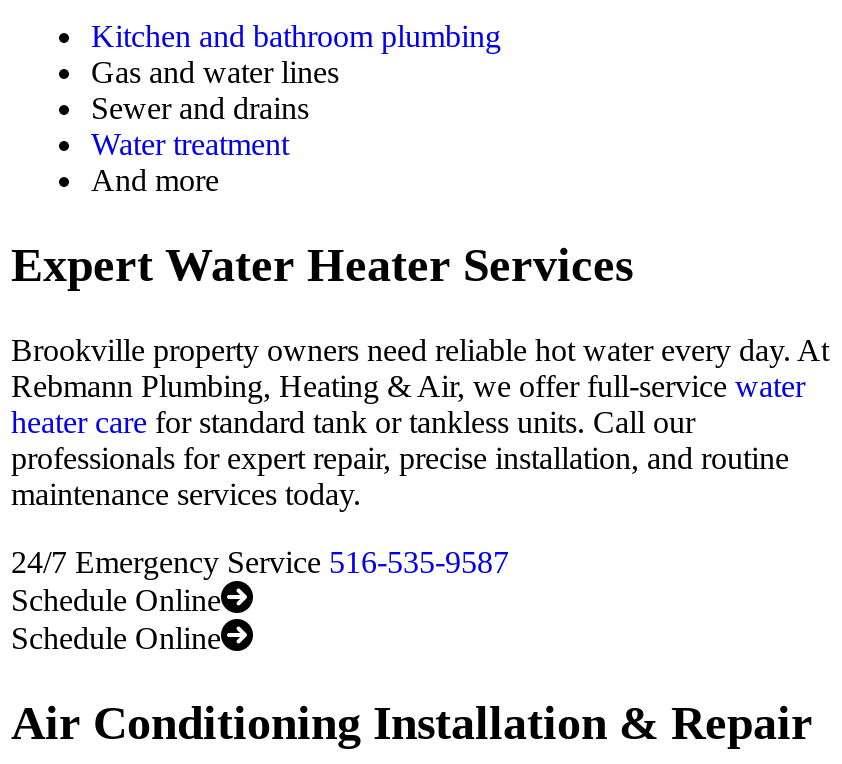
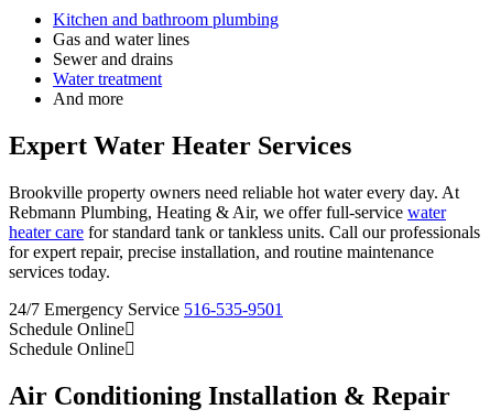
- 24/7 Emergency Service 516-535-9587
+ 24/7 Emergency Service 516-535-9501
